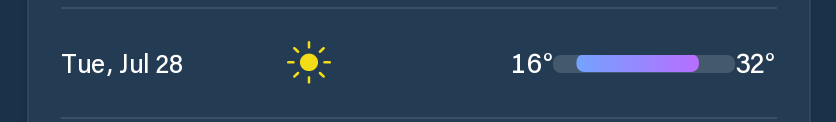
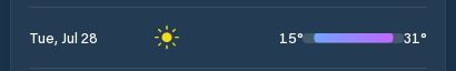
- 16°
+ 15°

- 32°
+ 31°
